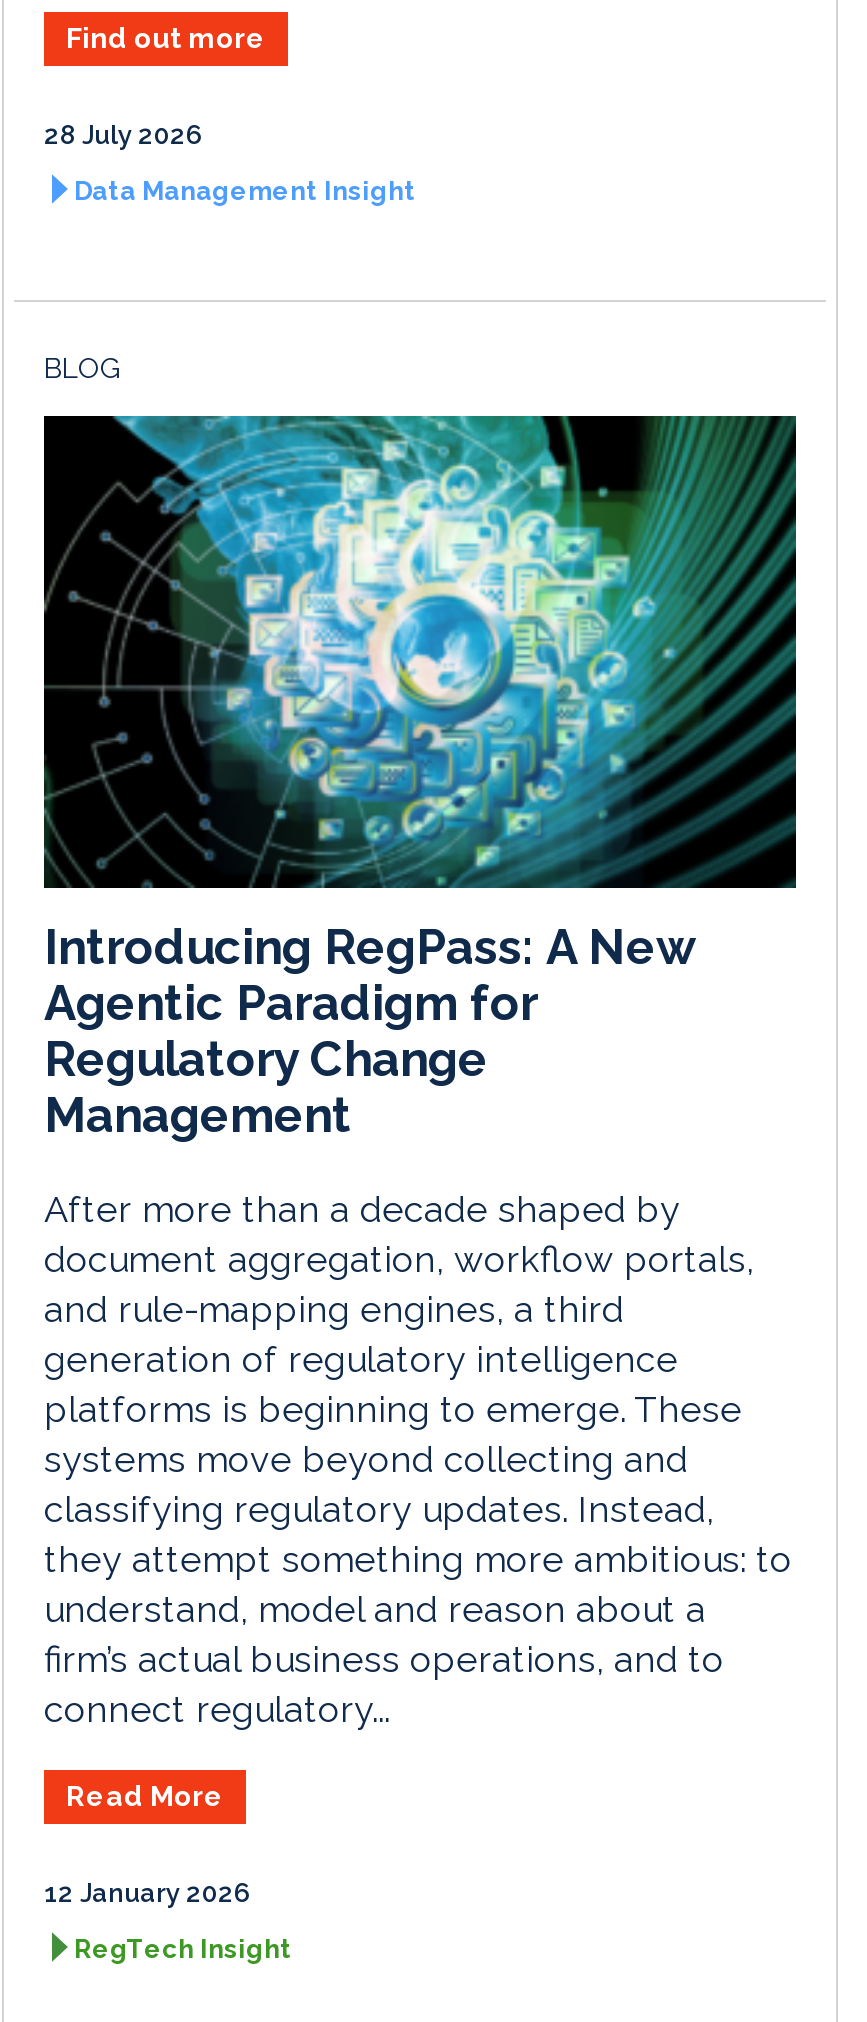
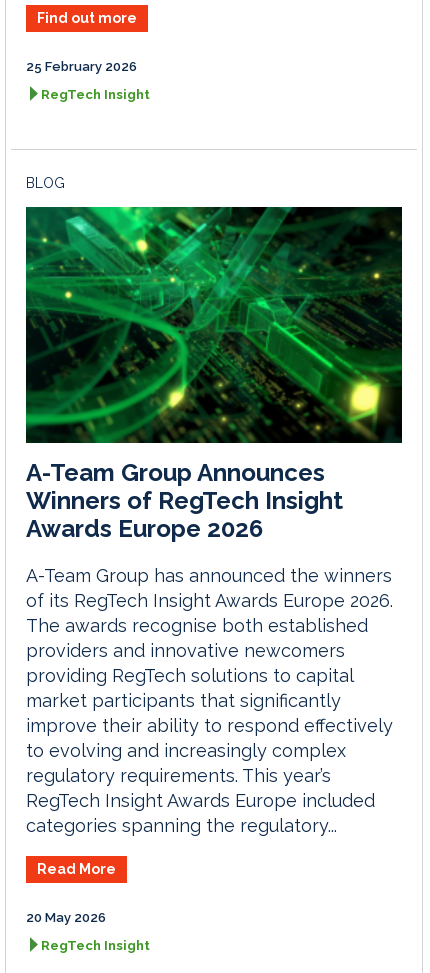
- 28 July 2026
+ 25 February 2026

- Data Management Insight
+ RegTech Insight

- [image]
- Introducing RegPass: A New
- Agentic Paradigm for
- Regulatory Change
- Management
+ [image]
+ A-Team Group Announces
+ Winners of RegTech Insight
+ Awards Europe 2026

- After more than a decade shaped by
- document aggregation, workflow portals,
- and rule-mapping engines, a third
- generation of regulatory intelligence
- platforms is beginning to emerge. These
- systems move beyond collecting and
- classifying regulatory updates. Instead,
- they attempt something more ambitious: to
- understand, model and reason about a
- firm’s actual business operations, and to
- connect regulatory...
+ A-Team Group has announced the winners
+ of its RegTech Insight Awards Europe 2026.
+ The awards recognise both established
+ providers and innovative newcomers
+ providing RegTech solutions to capital
+ market participants that significantly
+ improve their ability to respond effectively
+ to evolving and increasingly complex
+ regulatory requirements. This year’s
+ RegTech Insight Awards Europe included
+ categories spanning the regulatory...

- 12 January 2026
+ 20 May 2026
